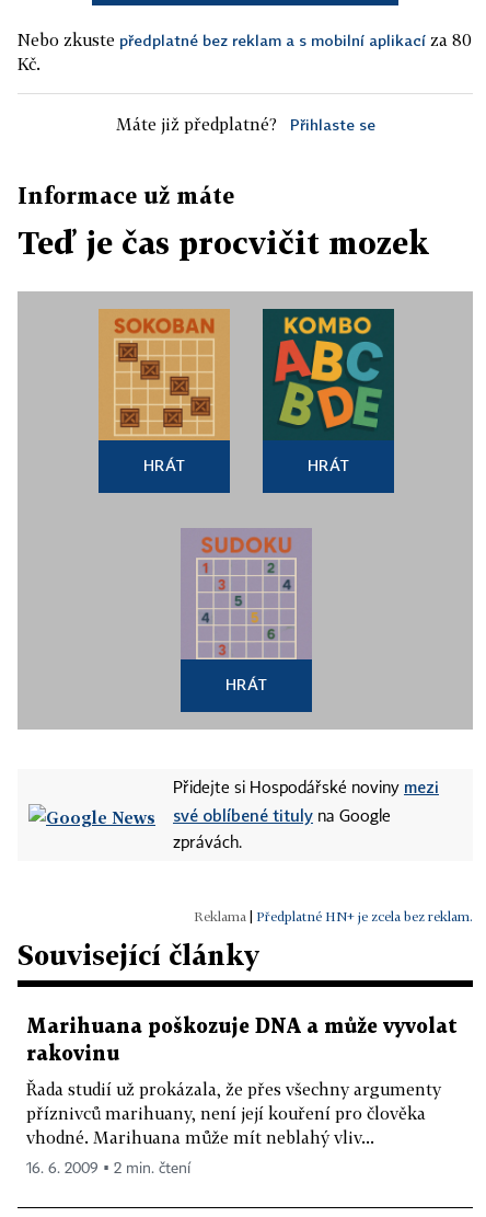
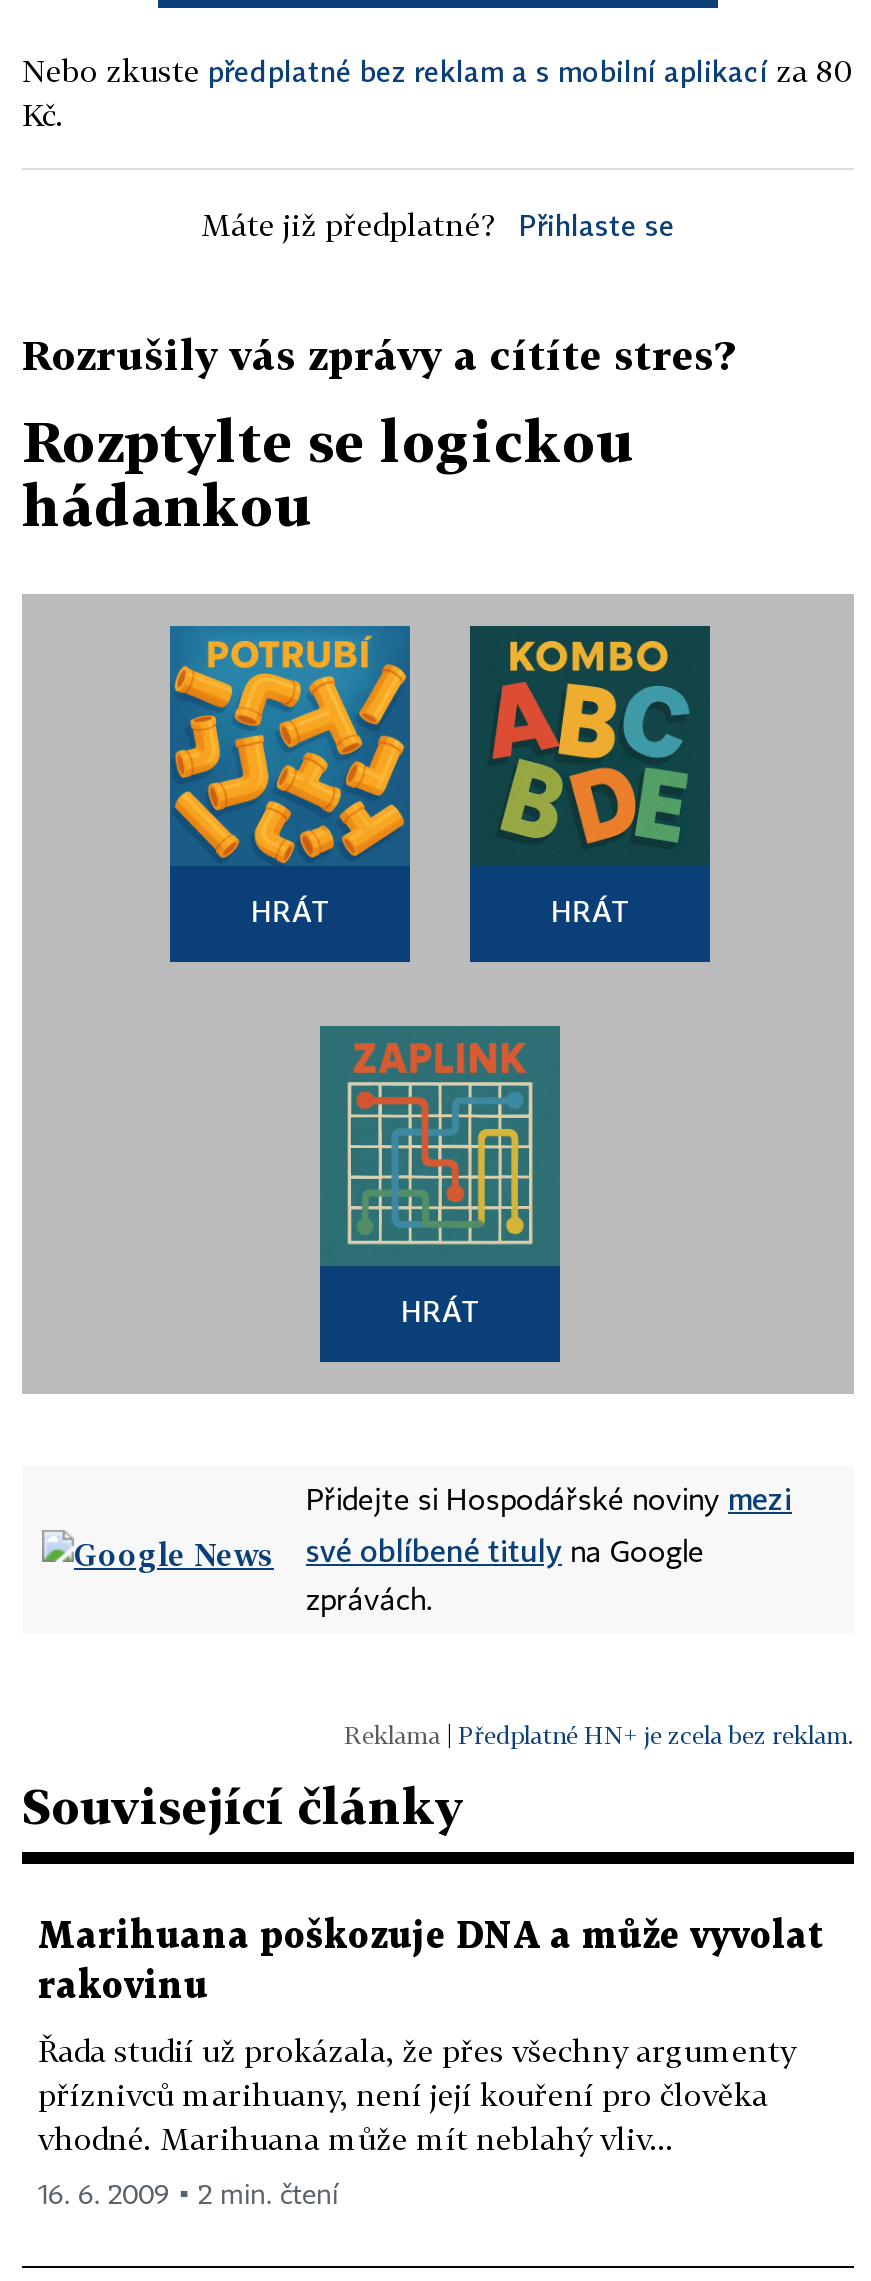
- Informace už máte
+ Rozrušily vás zprávy a cítíte stres?

- Teď je čas procvičit mozek
+ Rozptylte se logickou
+ hádankou

- [image]
+ [image]

- [image]
+ [image]
